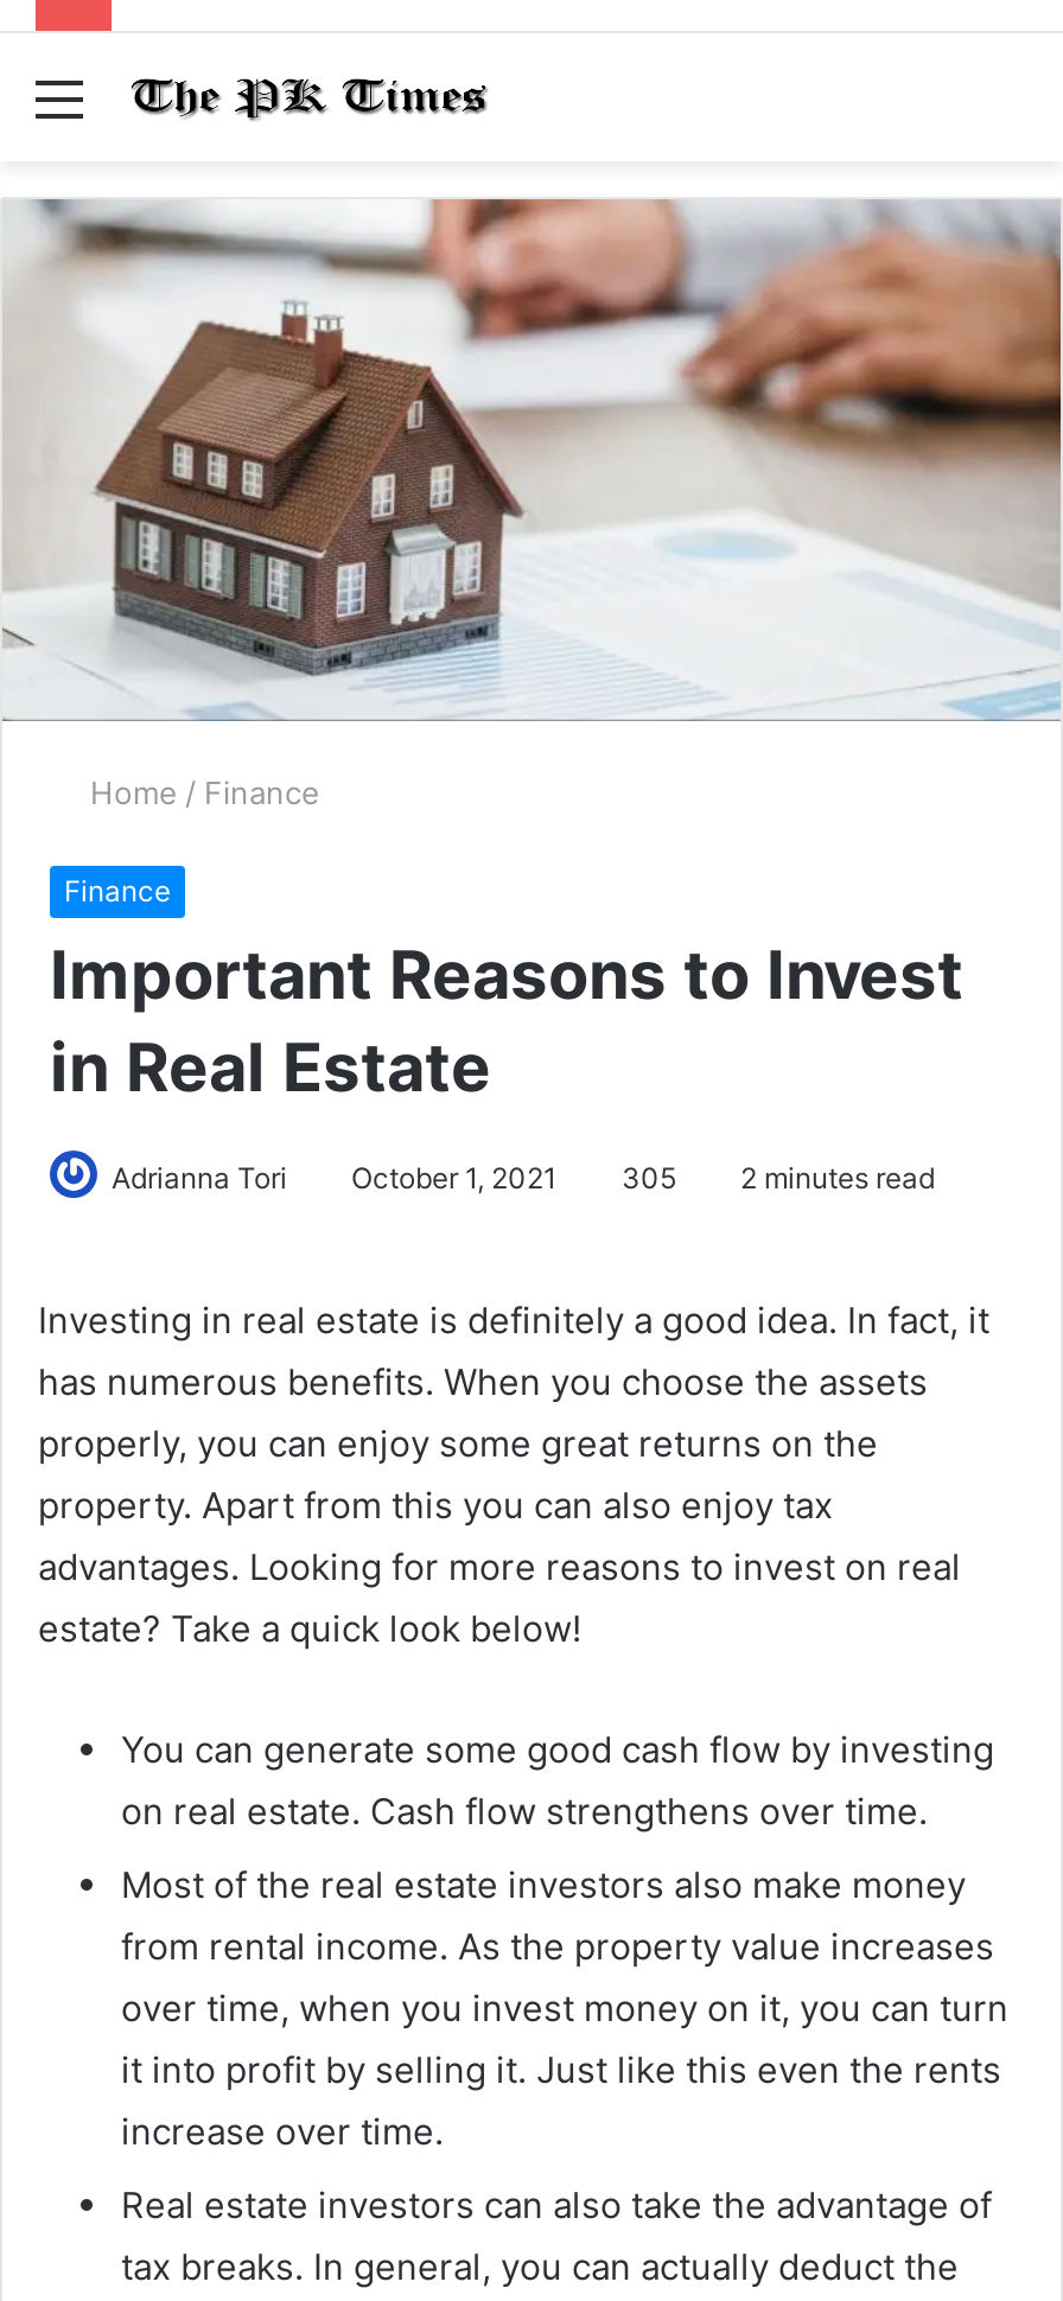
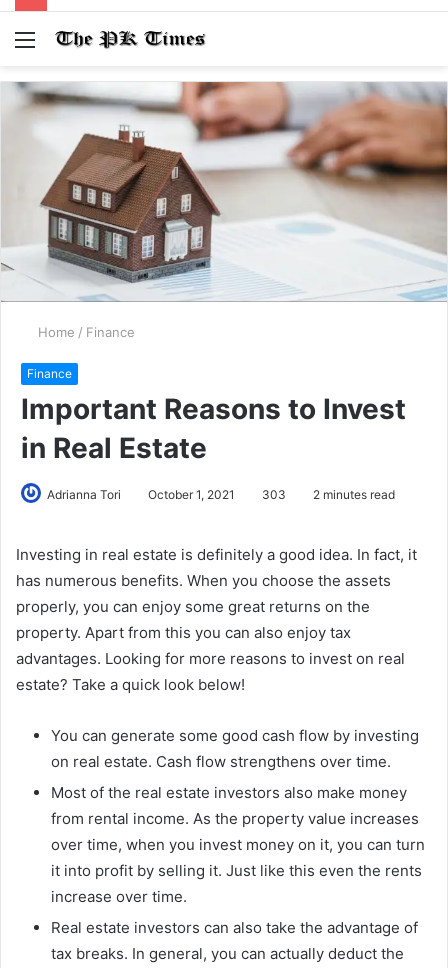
- Adrianna Tori October 1, 2021 305 2 minutes read
+ Adrianna Tori October 1, 2021 303 2 minutes read
